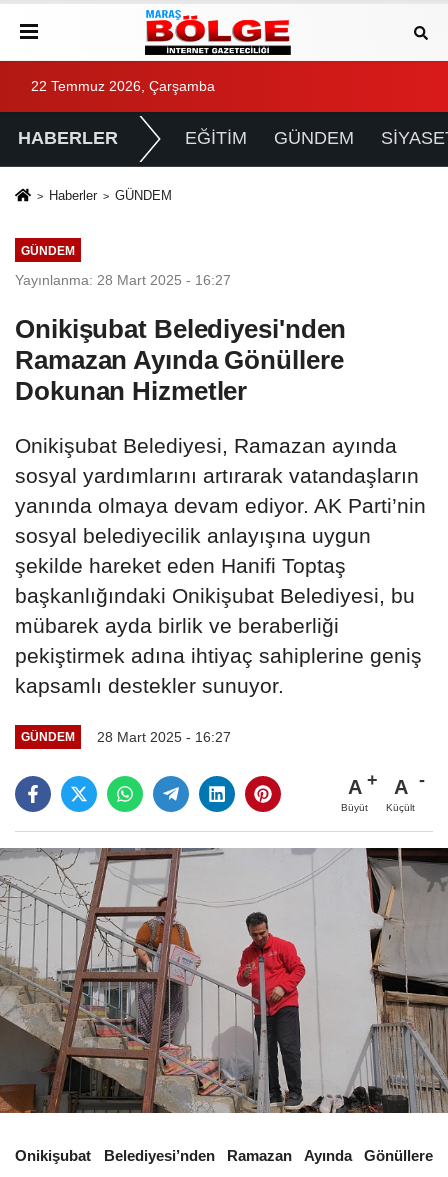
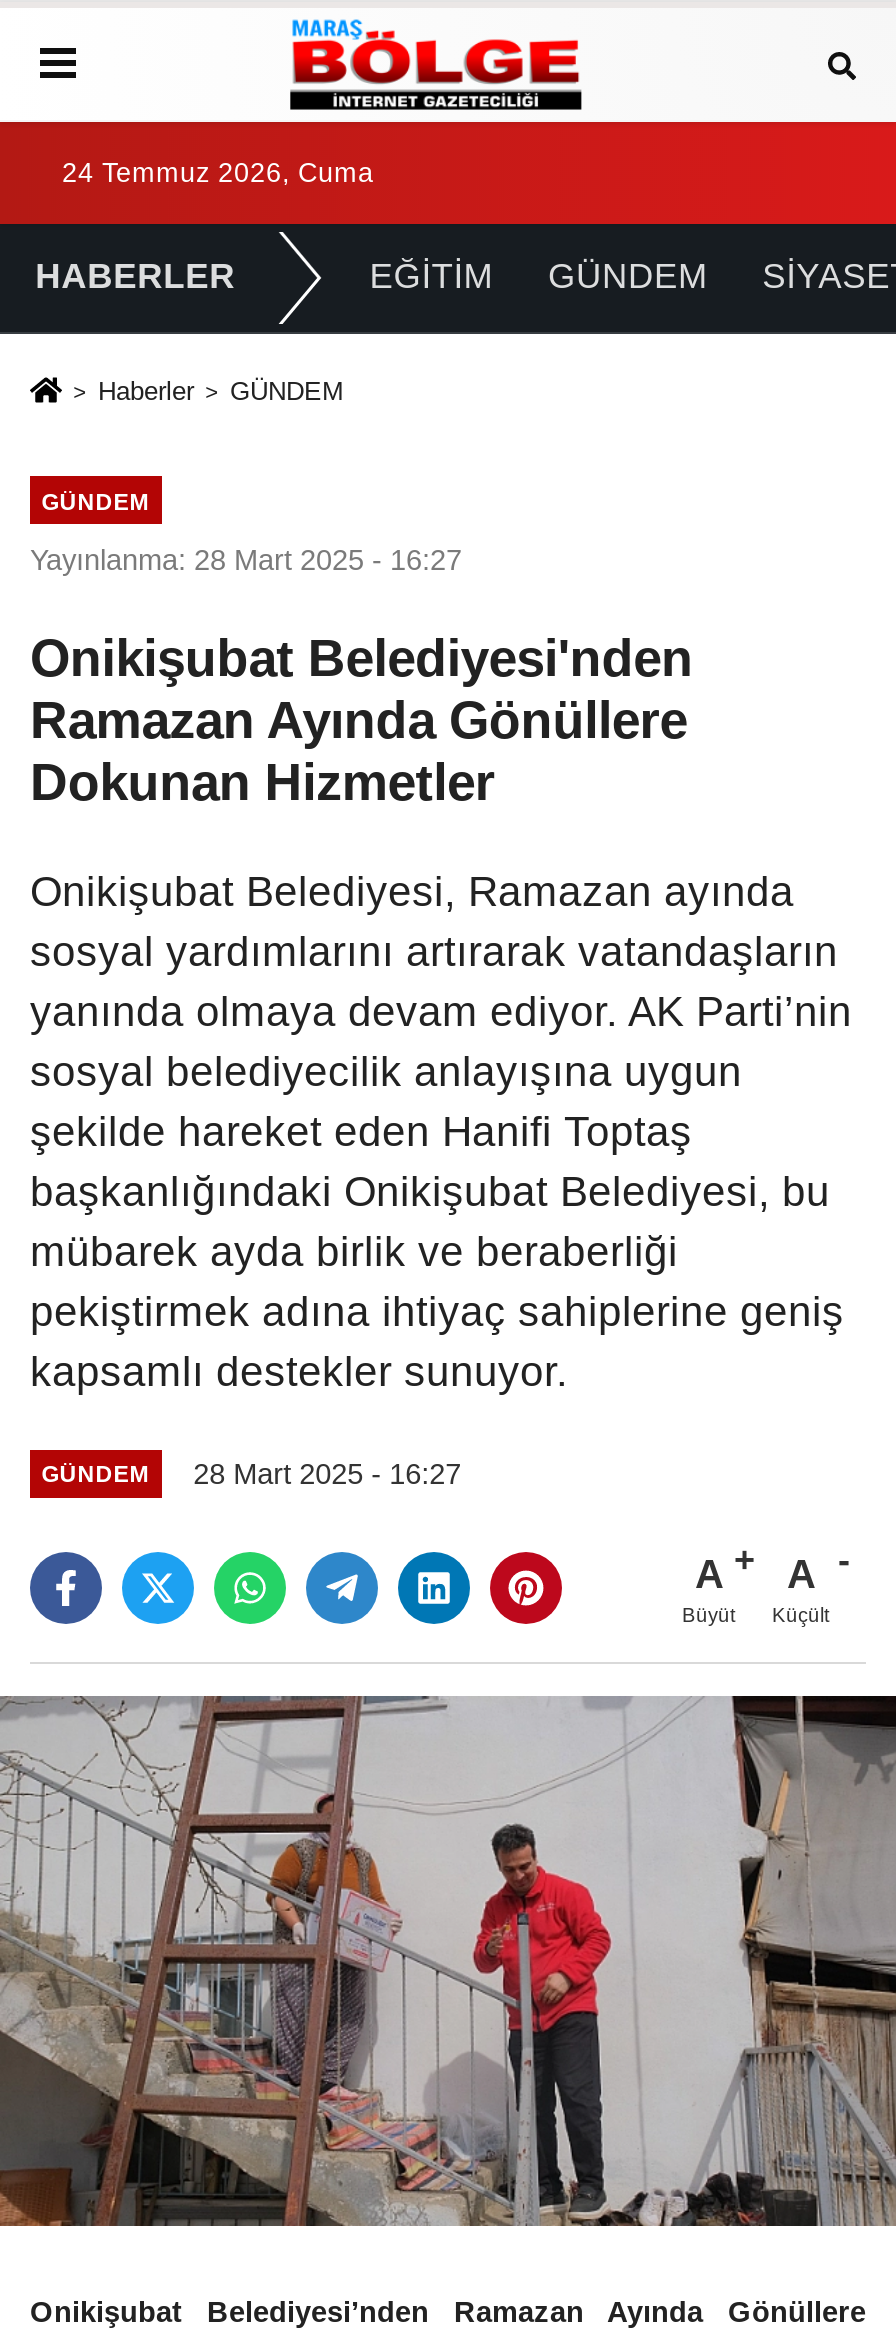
- 22 Temmuz 2026, Çarşamba
+ 24 Temmuz 2026, Cuma
